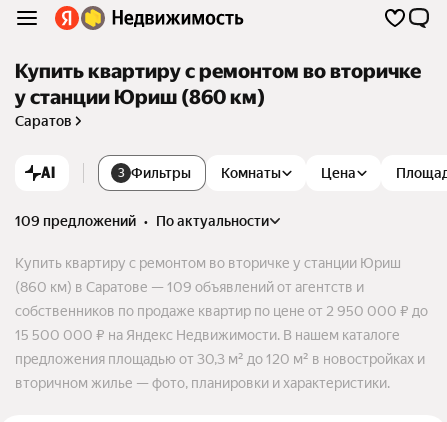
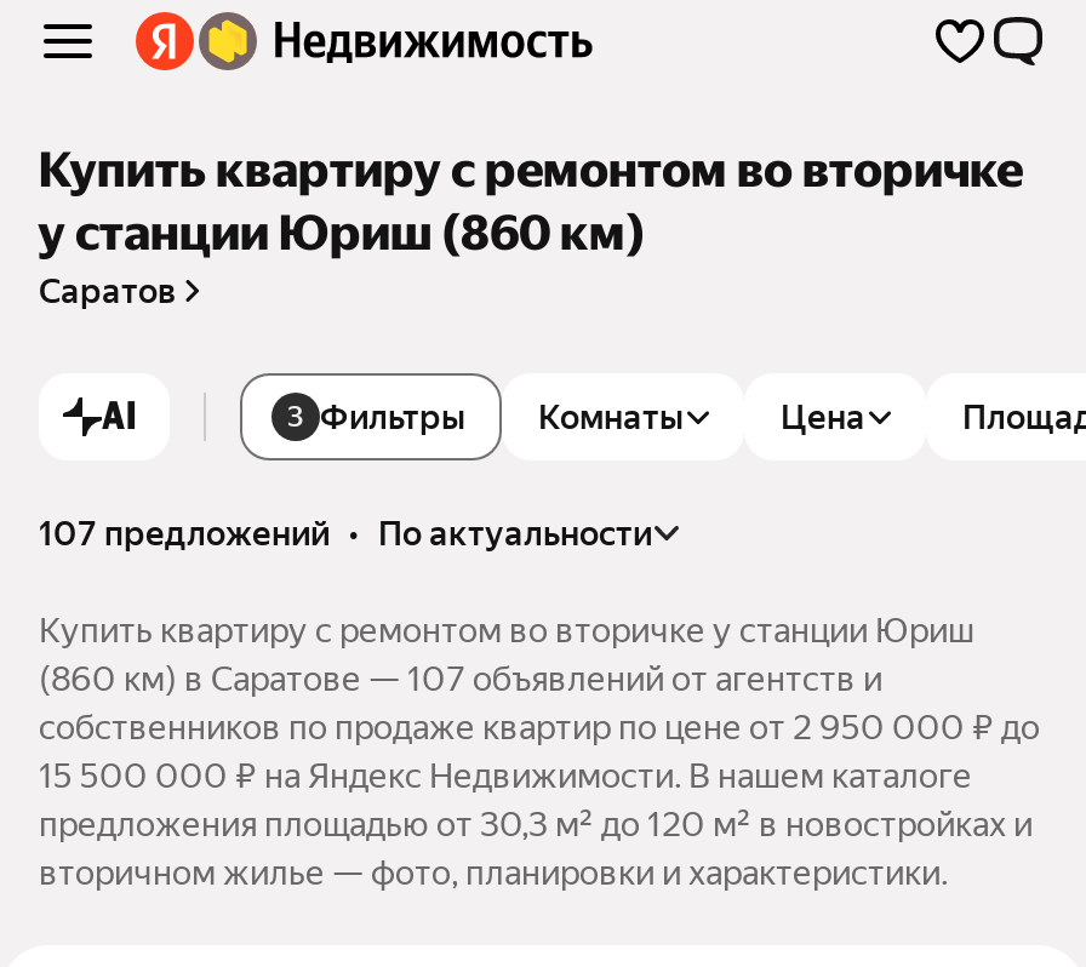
- 109 предложений • по актуальности
+ 107 предложений • по актуальности

- (860 км) в Саратове — 109 объявлений от агентств и
+ (860 км) в Саратове — 107 объявлений от агентств и
